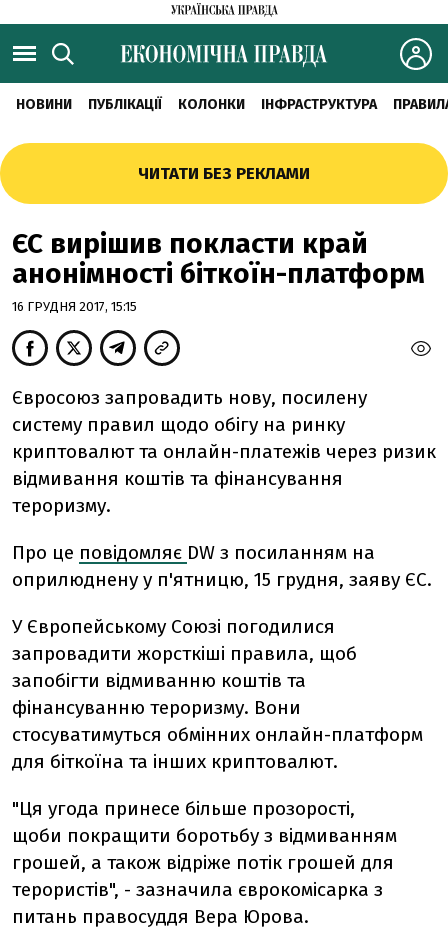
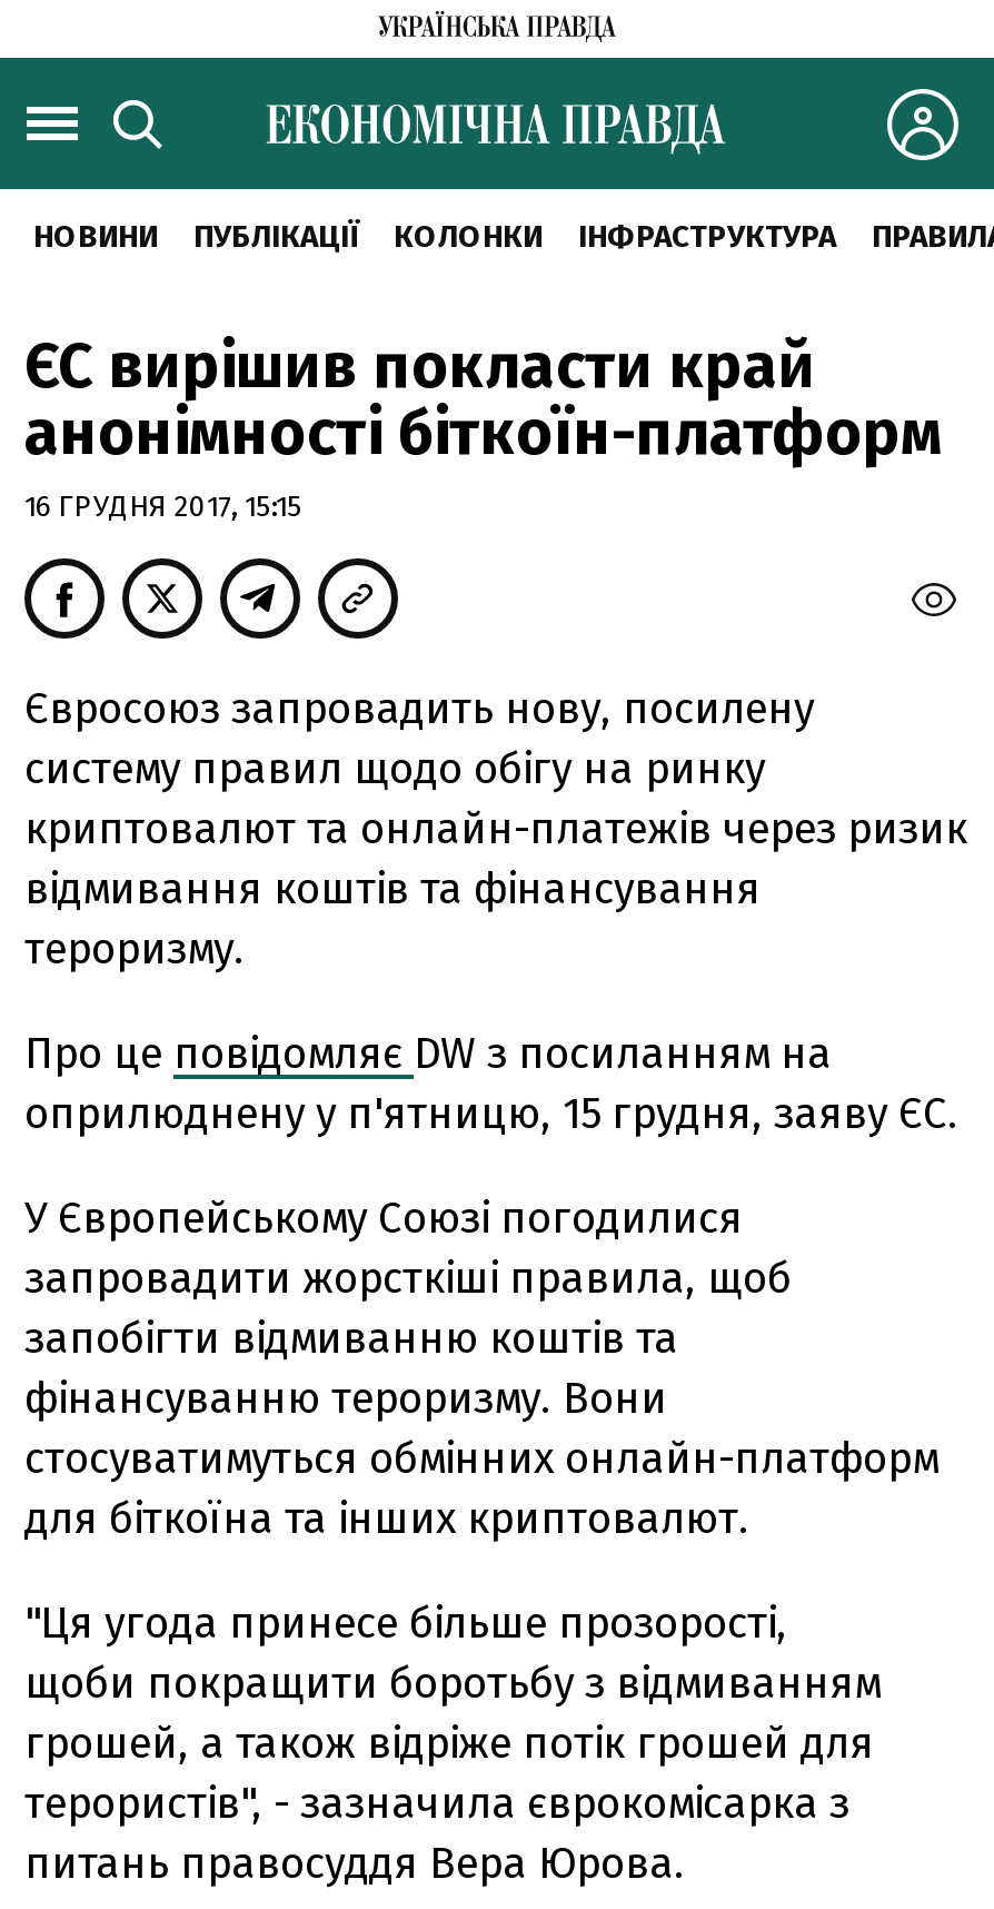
- ЧИТАТИ БЕЗ РЕКЛАМИ
